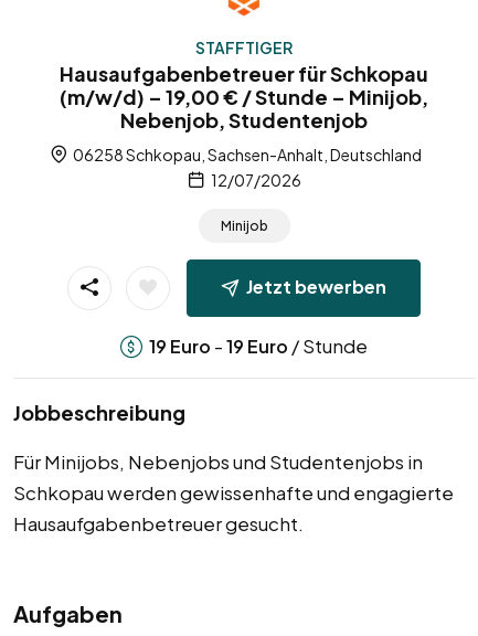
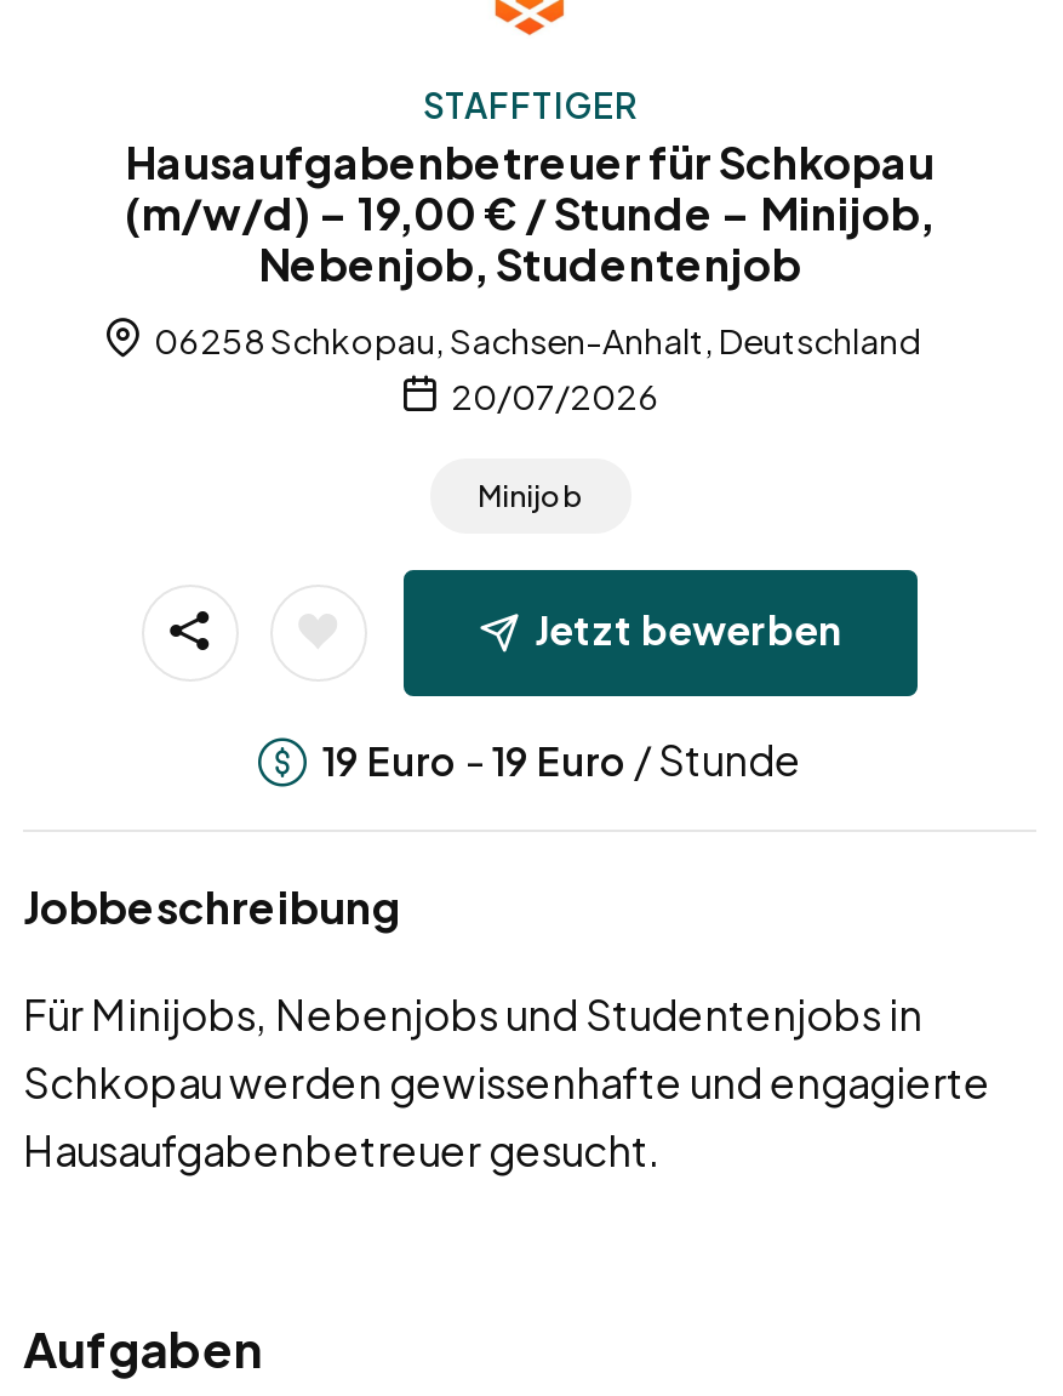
- 12/07/2026
+ 20/07/2026
